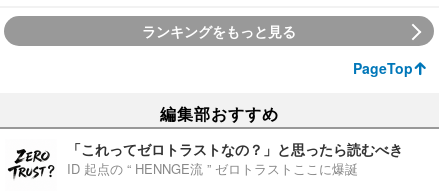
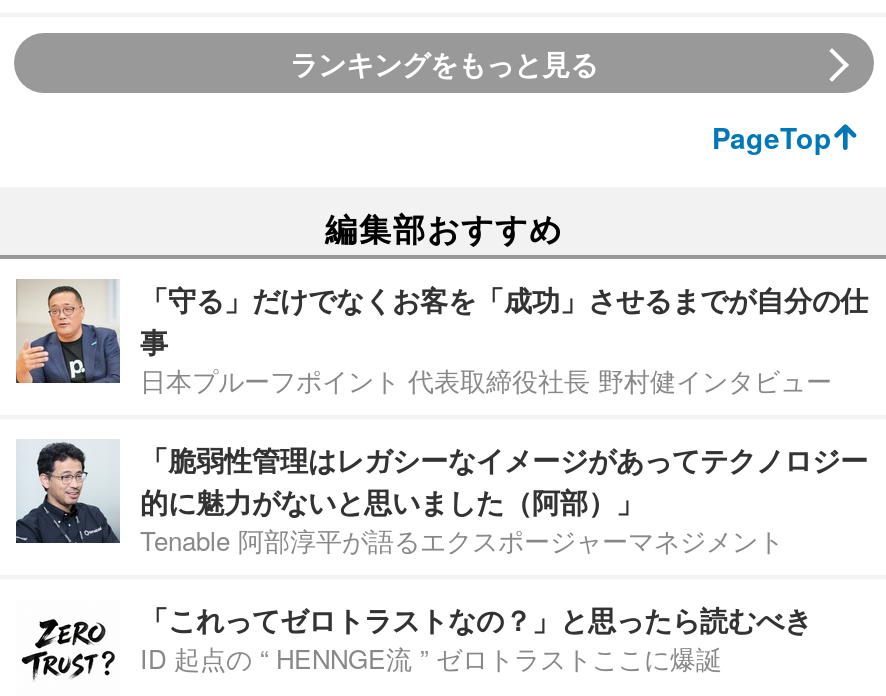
+ [image]
+ 「守る」だけでなくお客を「成功」させるまでが自分の仕
+ 事
+ 日本プルーフポイント 代表取締役社長 野村健インタビュー
+ 「脆弱性管理はレガシーなイメージがあってテクノロジー
+ 的に魅力がないと思いました（阿部）」
+ Tenable 阿部淳平が語るエクスポージャーマネジメント

+ [image]
